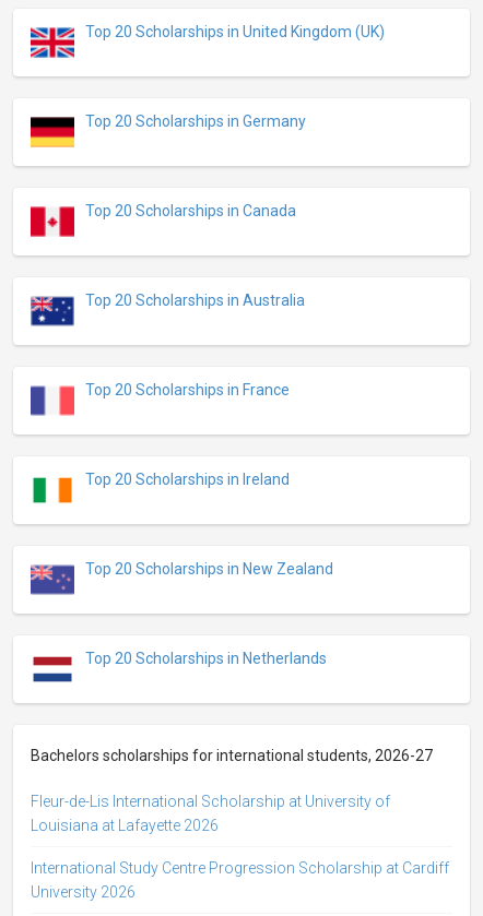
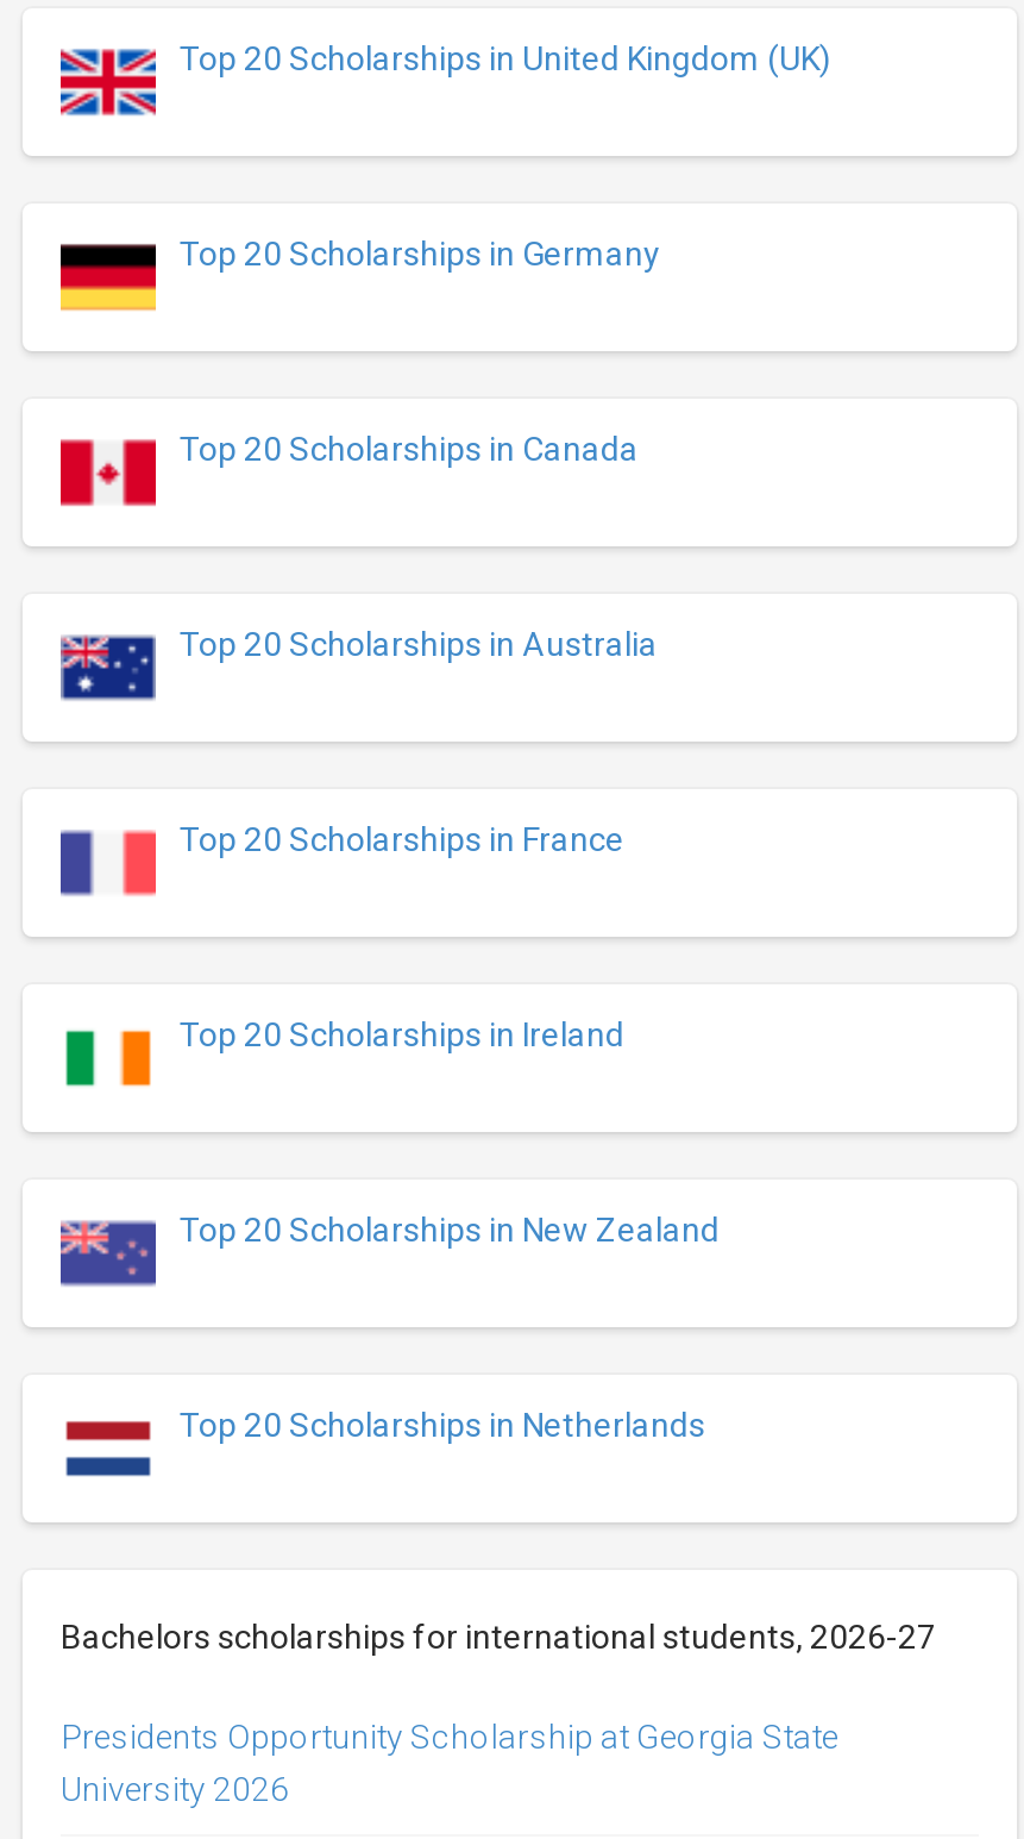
- Fleur-de-Lis International Scholarship at University of
- Louisiana at Lafayette 2026
- International Study Centre Progression Scholarship at Cardiff
+ Presidents Opportunity Scholarship at Georgia State
